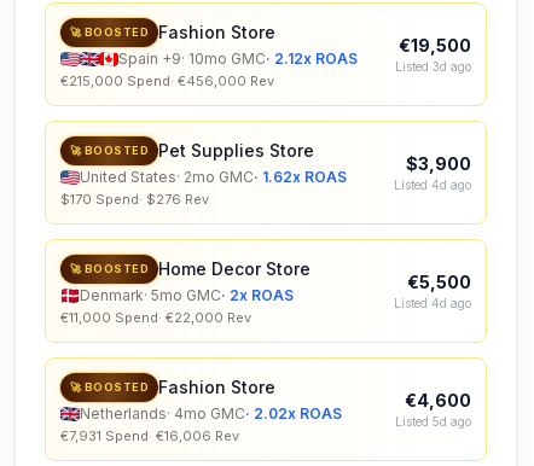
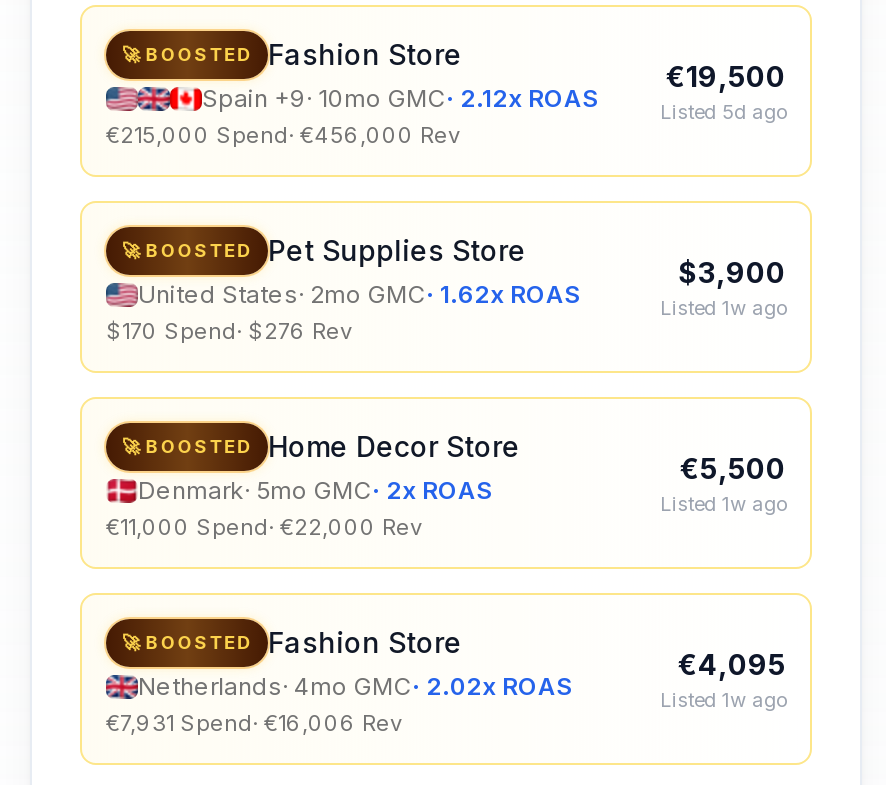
- Listed 3d ago
+ Listed 5d ago

- Listed 4d ago
+ Listed 1w ago

- Listed 4d ago
+ Listed 1w ago

- €4,600
+ €4,095

- Listed 5d ago
+ Listed 1w ago
